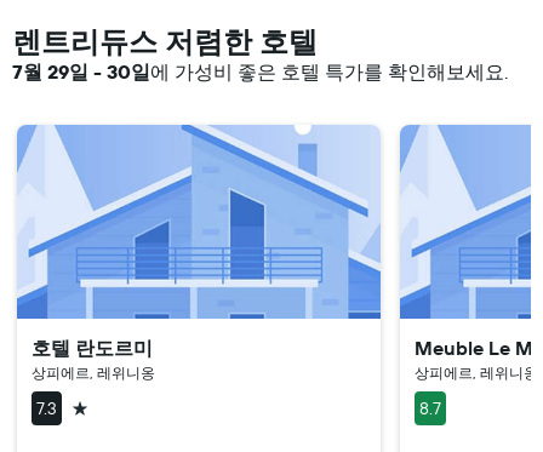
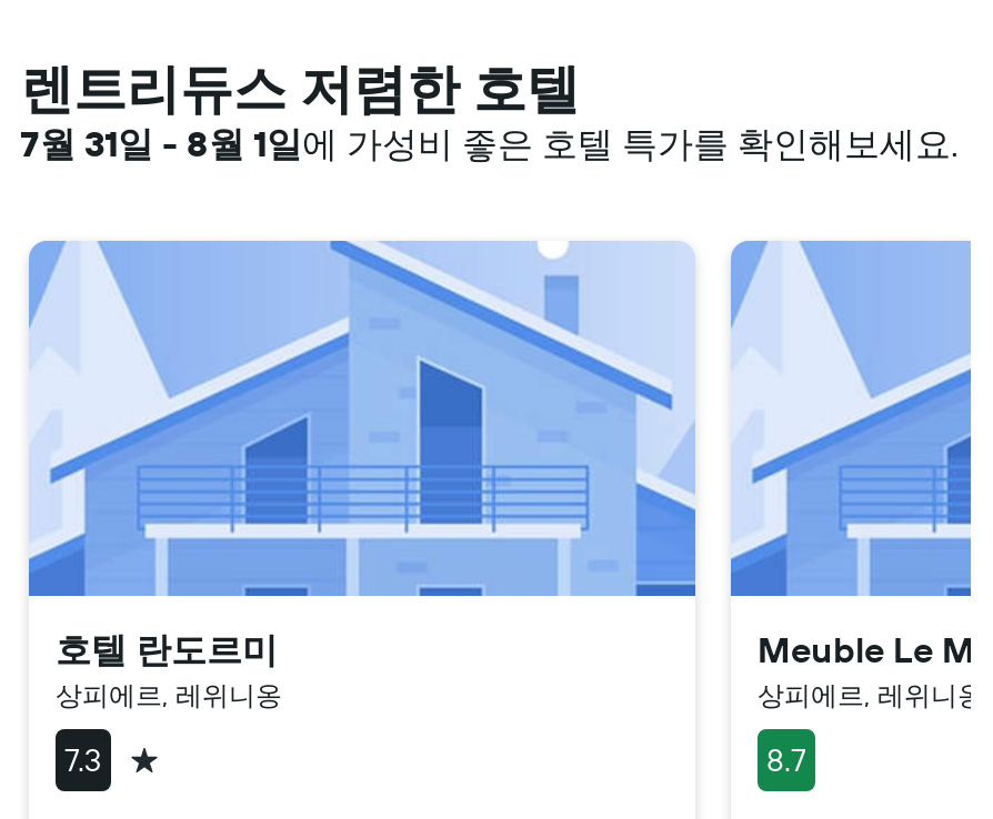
- 7월 29일 - 30일에 가성비 좋은 호텔 특가를 확인해보세요.
+ 7월 31일 - 8월 1일에 가성비 좋은 호텔 특가를 확인해보세요.
